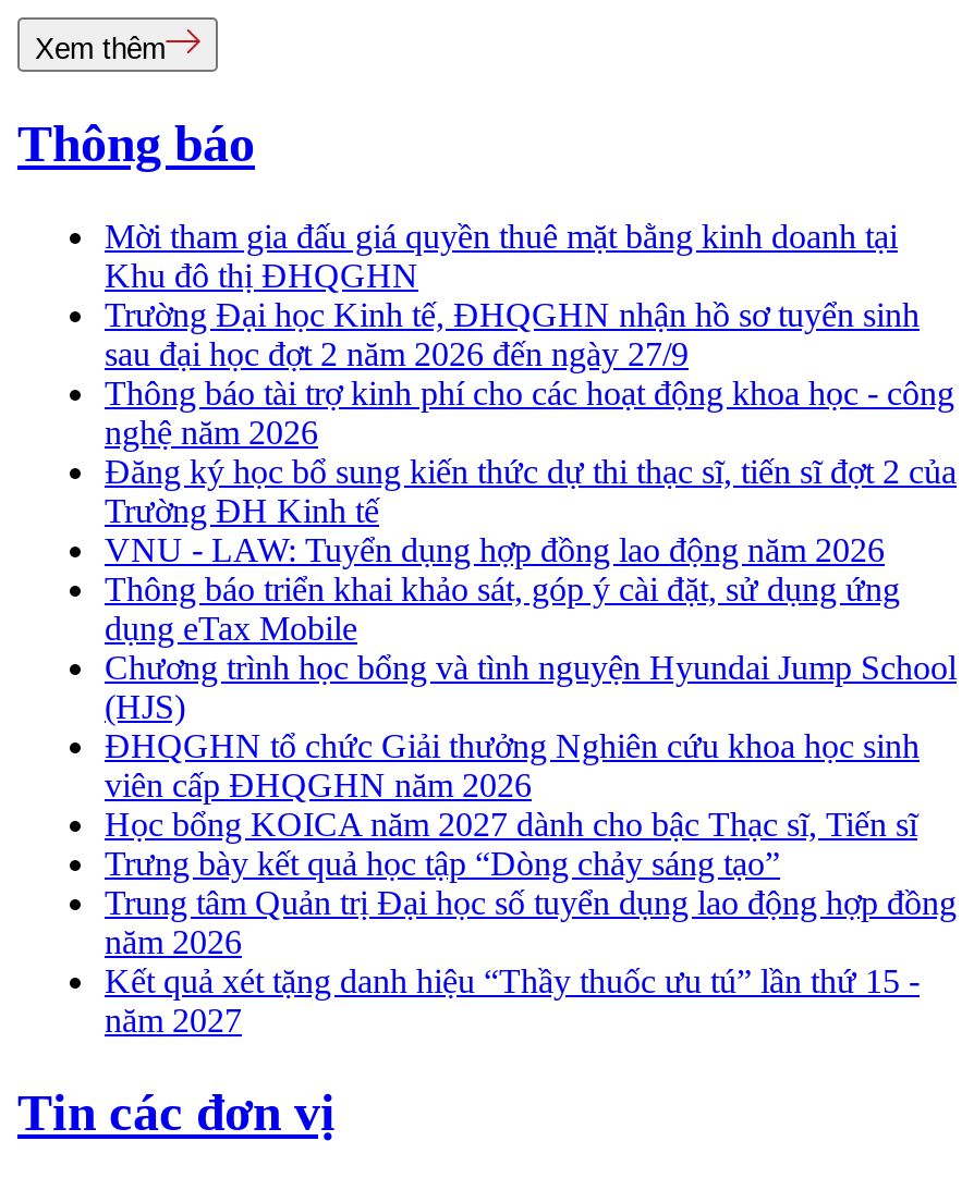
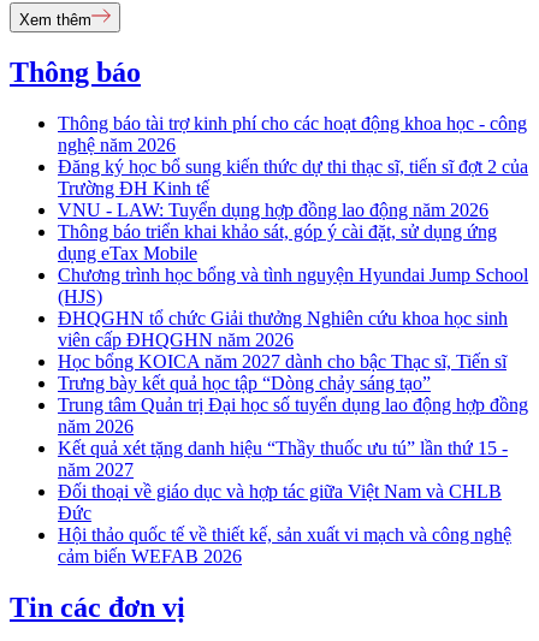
- Mời tham gia đấu giá quyền thuê mặt bằng kinh doanh tại
- Khu đô thị ĐHQGHN
- Trường Đại học Kinh tế, ĐHQGHN nhận hồ sơ tuyển sinh
- sau đại học đợt 2 năm 2026 đến ngày 27/9

moved up: Thông báo tài trợ kinh phí cho các hoạt động khoa học - công | nghệ năm 2026 | Đăng ký học bổ sung kiến thức dự thi thạc sĩ, tiến sĩ đợt 2 của | ... | Kết quả xét tặng danh hiệu “Thầy thuốc ưu tú” lần thứ 15 - | năm 2027

+ Đối thoại về giáo dục và hợp tác giữa Việt Nam và CHLB
+ Đức
+ Hội thảo quốc tế về thiết kế, sản xuất vi mạch và công nghệ
+ cảm biến WEFAB 2026
